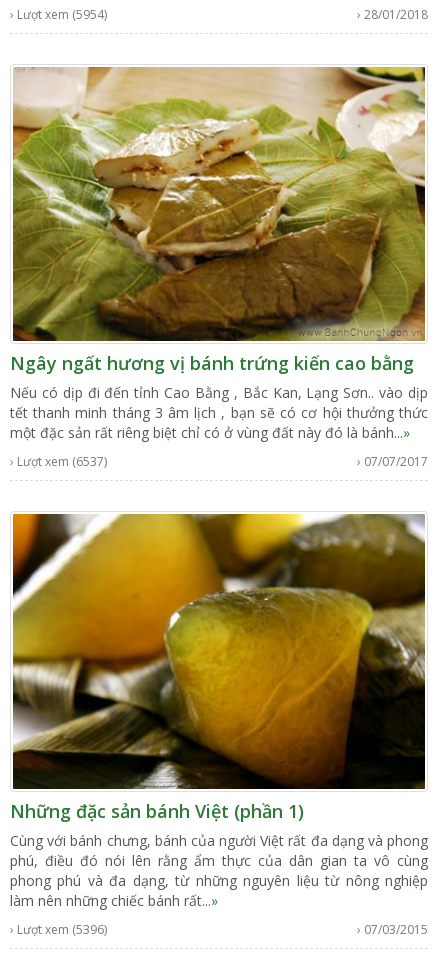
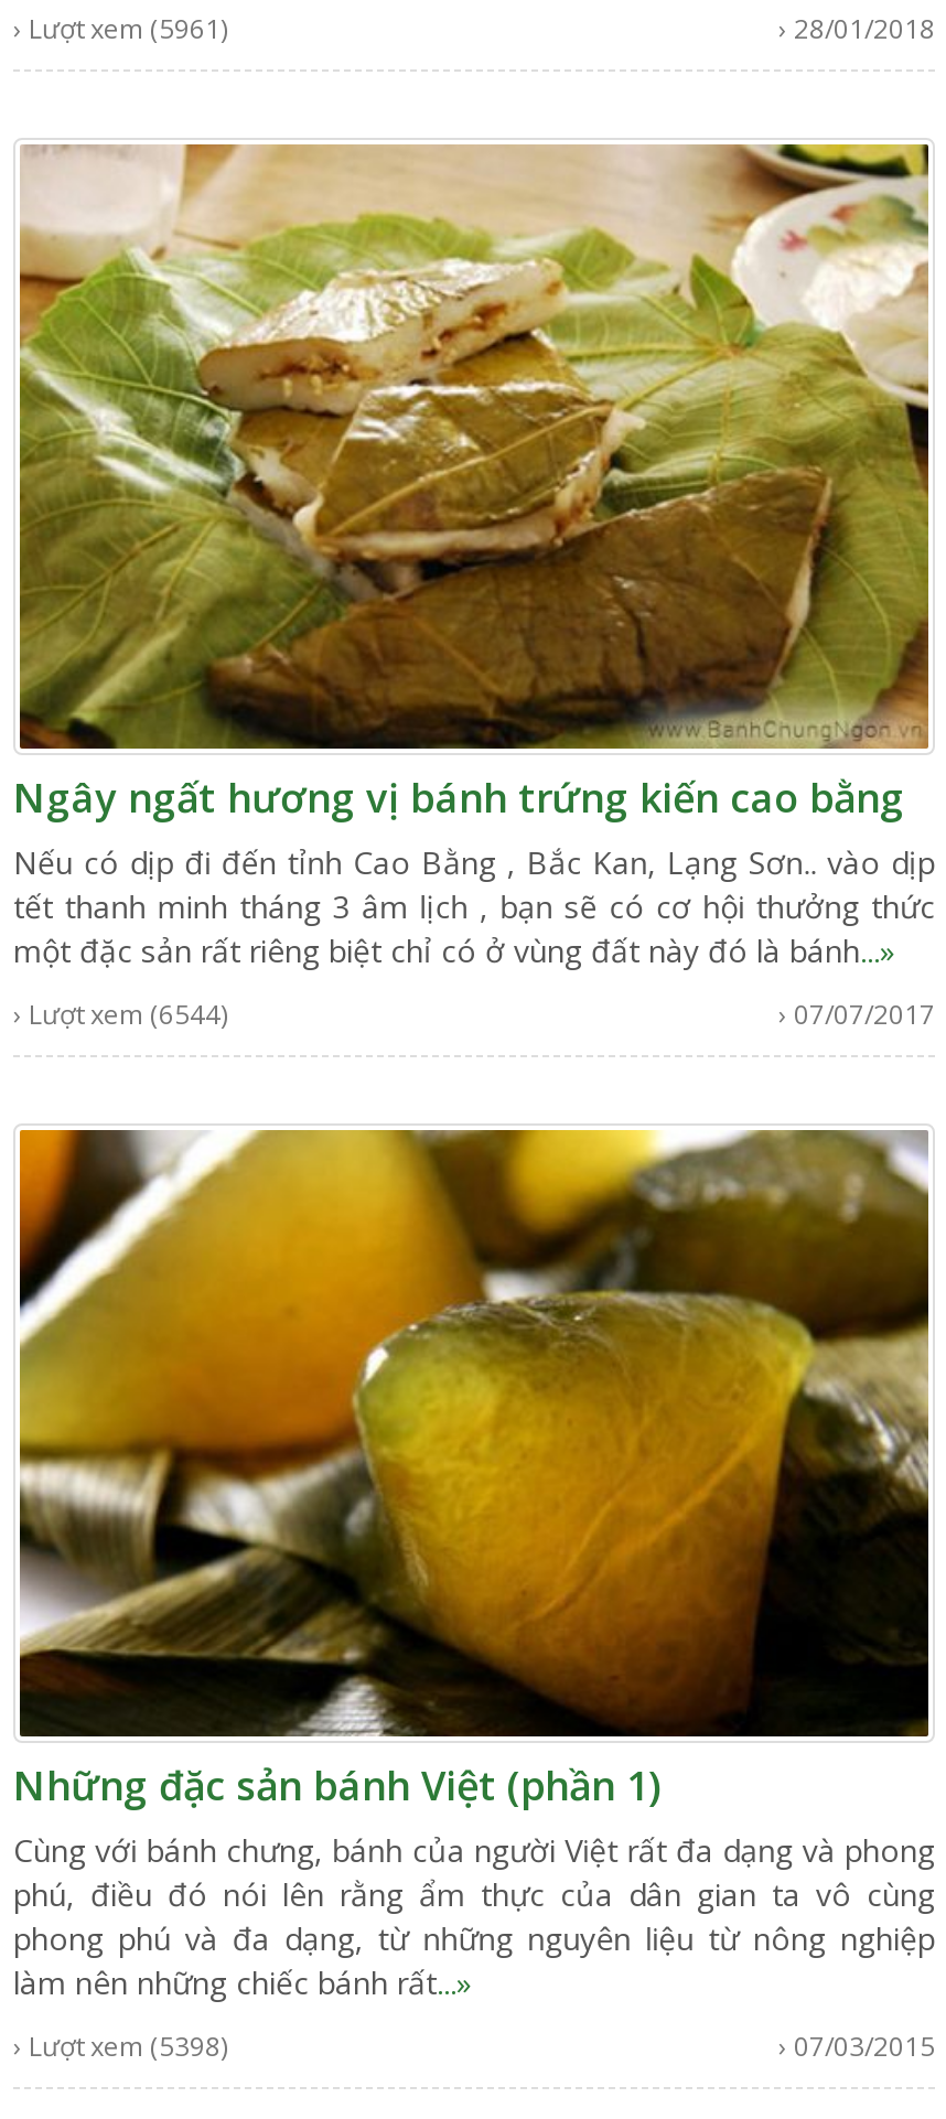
- › Lượt xem (5954)
+ › Lượt xem (5961)

- › Lượt xem (6537)
+ › Lượt xem (6544)

- › Lượt xem (5396)
+ › Lượt xem (5398)
